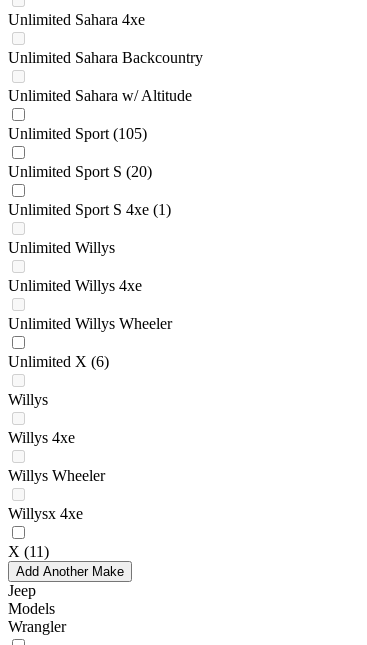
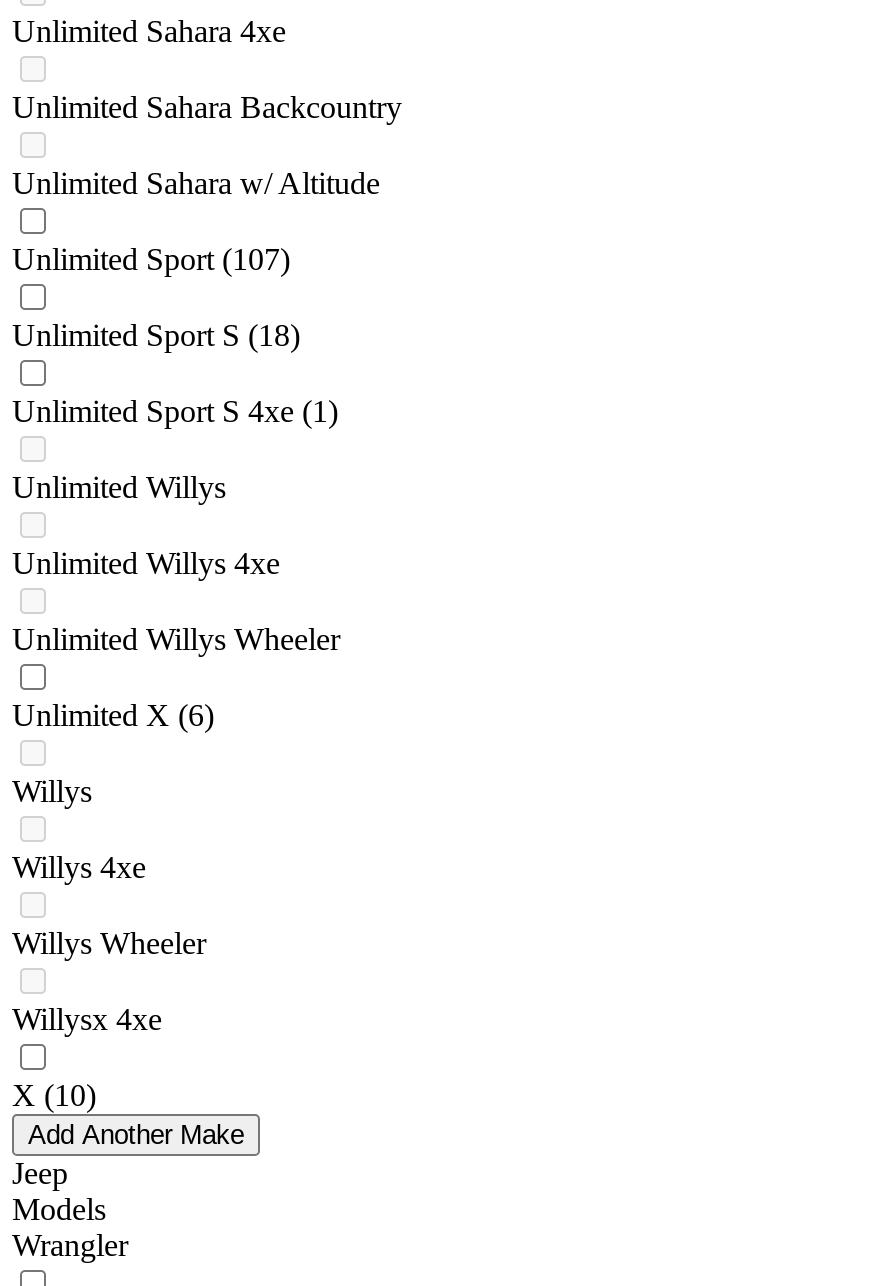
- Unlimited Sport (105)
+ Unlimited Sport (107)

- Unlimited Sport S (20)
+ Unlimited Sport S (18)

- X (11)
+ X (10)
